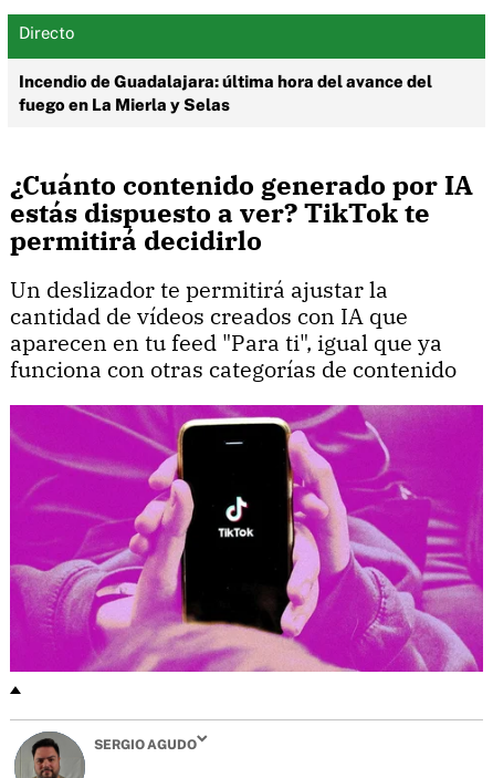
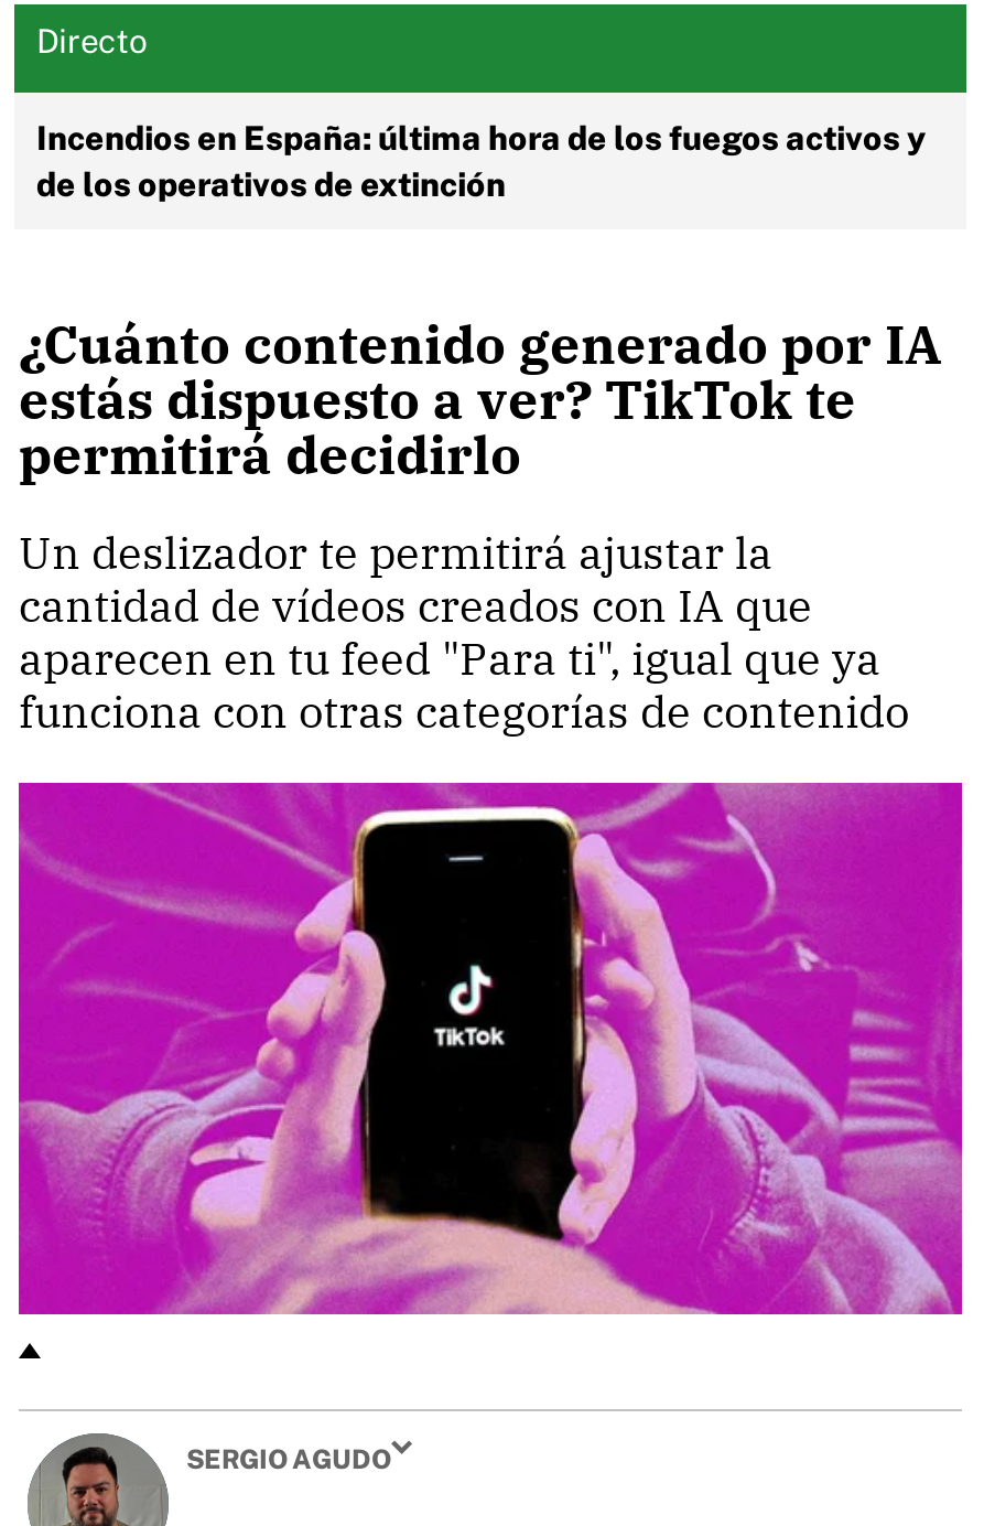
- Incendio de Guadalajara: última hora del avance del
- fuego en La Mierla y Selas
+ Incendios en España: última hora de los fuegos activos y
+ de los operativos de extinción
